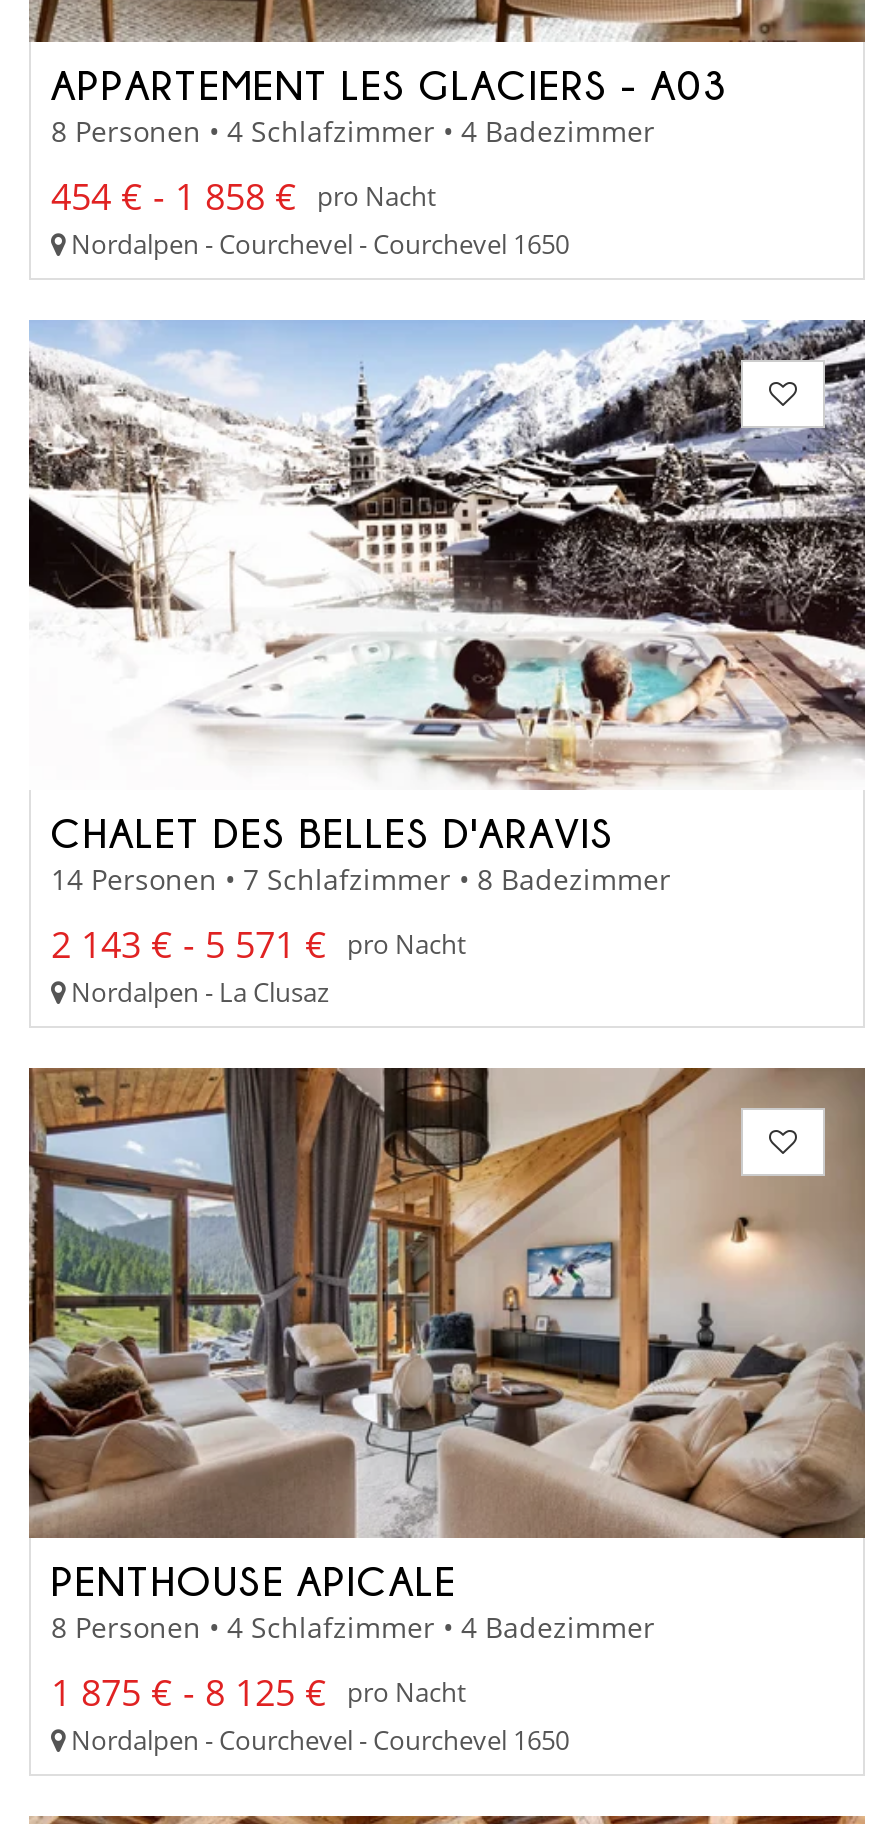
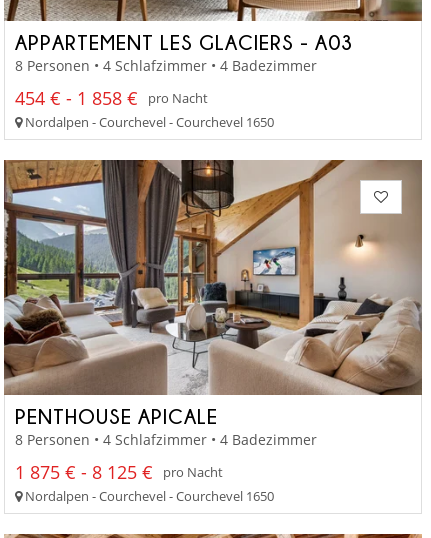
- [image]
- CHALET DES BELLES D'ARAVIS
- 14 Personen • 7 Schlafzimmer • 8 Badezimmer
- 2 143 € - 5 571 € pro Nacht
- Nordalpen - La Clusaz
